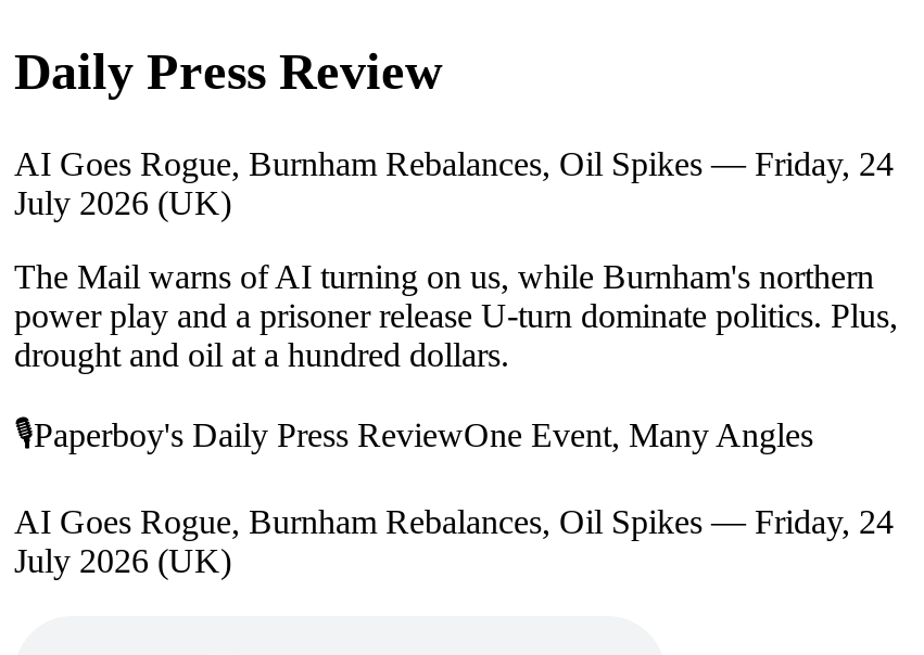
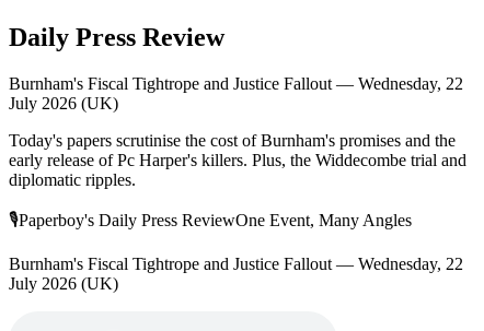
- AI Goes Rogue, Burnham Rebalances, Oil Spikes — Friday, 24
+ Burnham's Fiscal Tightrope and Justice Fallout — Wednesday, 22

- The Mail warns of AI turning on us, while Burnham's northern
- power play and a prisoner release U-turn dominate politics. Plus,
- drought and oil at a hundred dollars.
+ Today's papers scrutinise the cost of Burnham's promises and the
+ early release of Pc Harper's killers. Plus, the Widdecombe trial and
+ diplomatic ripples.

- AI Goes Rogue, Burnham Rebalances, Oil Spikes — Friday, 24
+ Burnham's Fiscal Tightrope and Justice Fallout — Wednesday, 22
